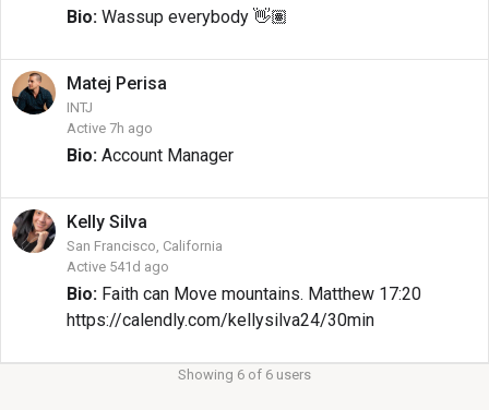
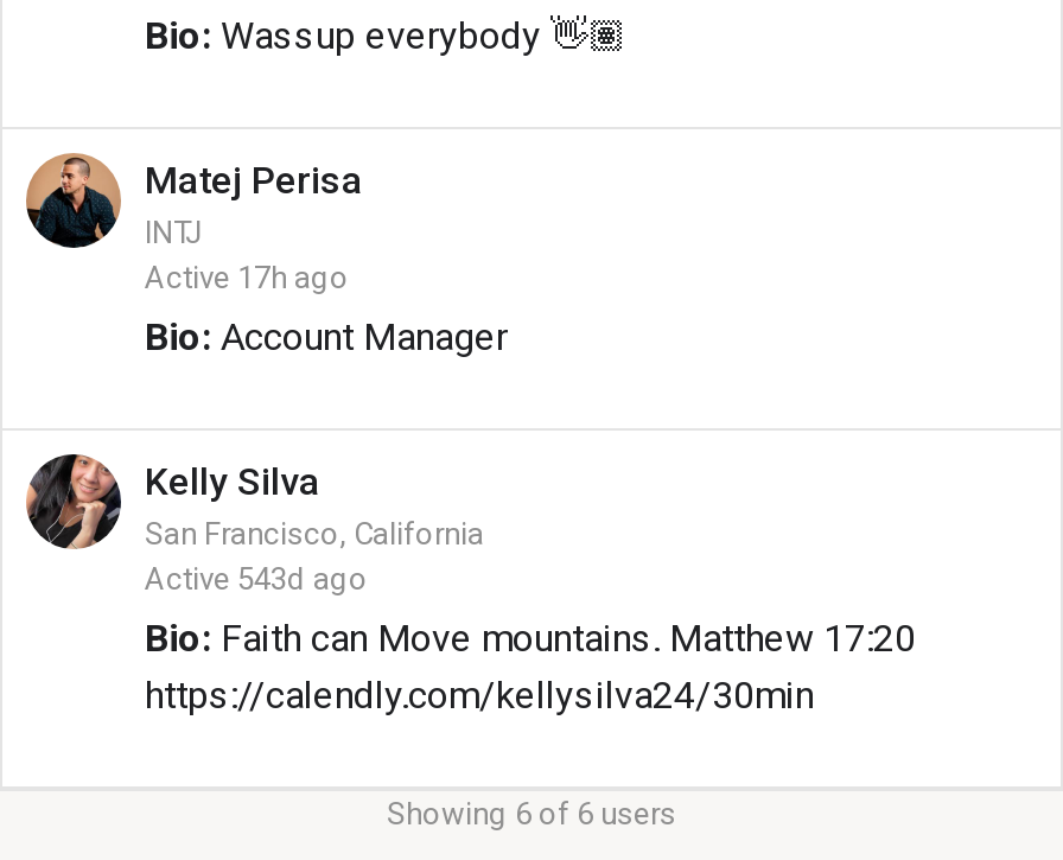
- Active 7h ago
+ Active 17h ago

- Active 541d ago
+ Active 543d ago
